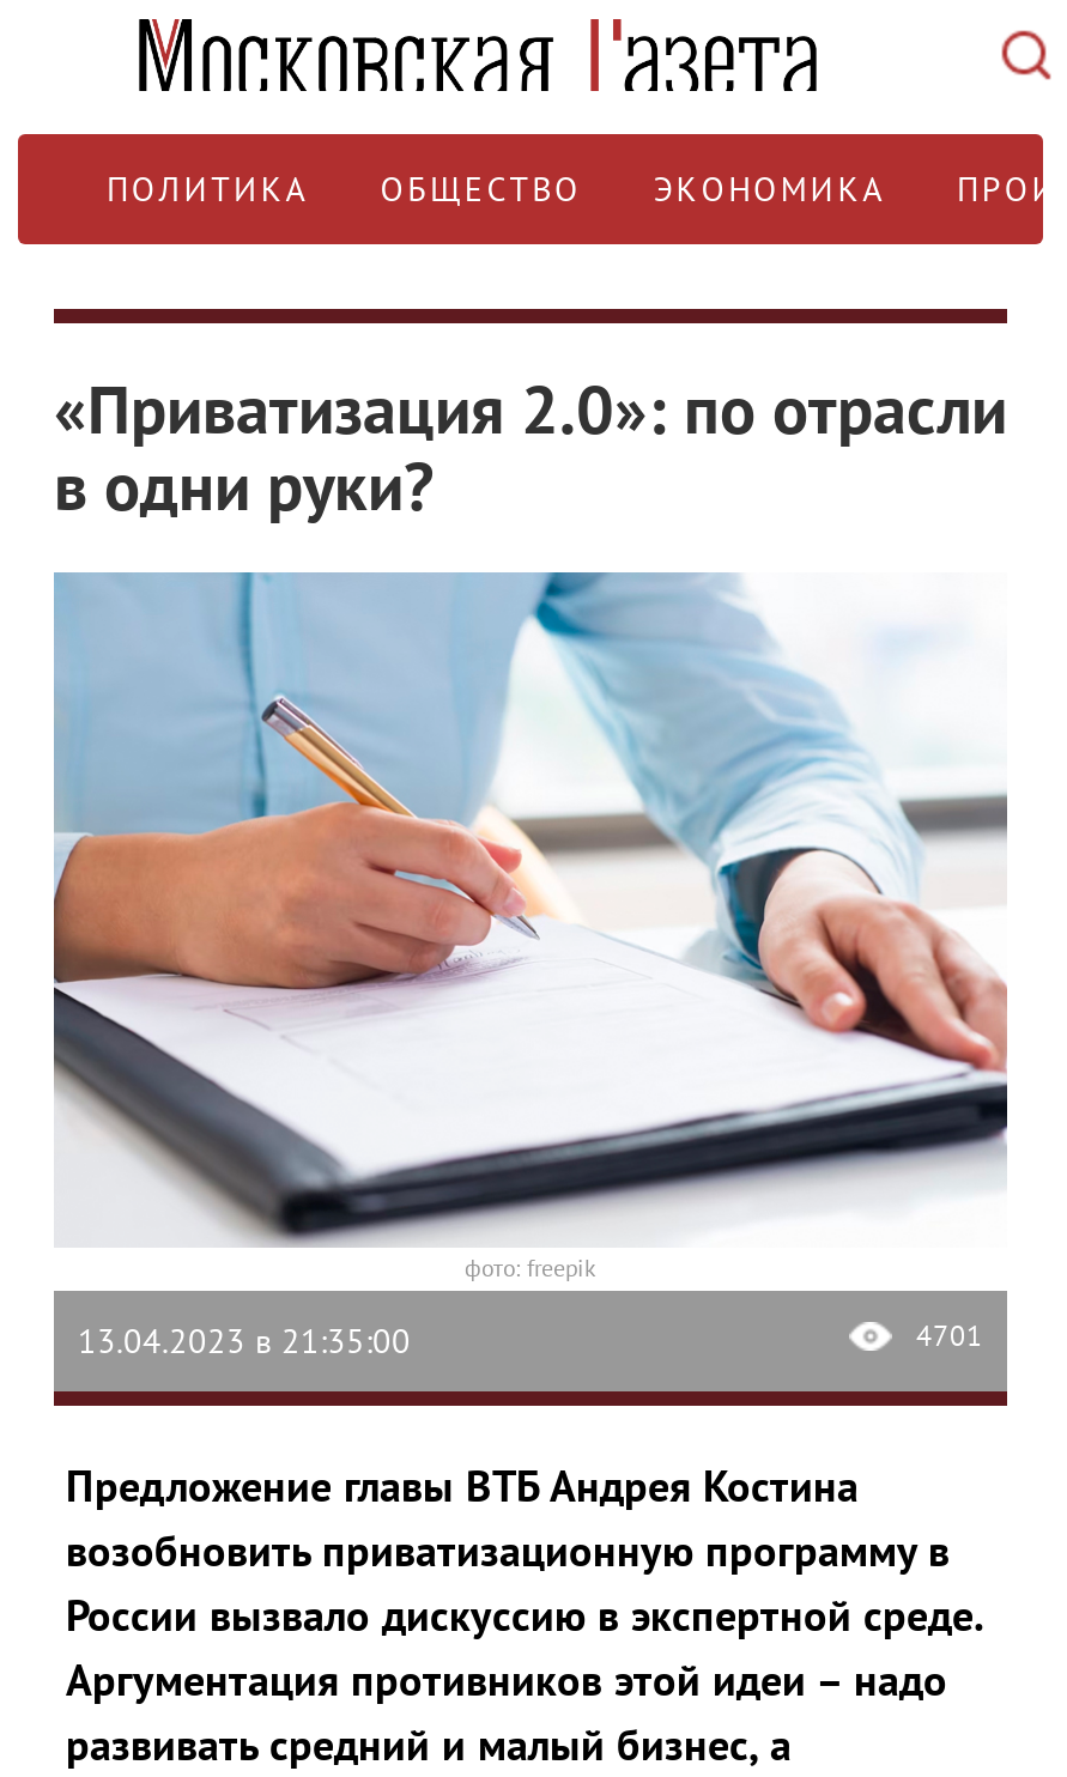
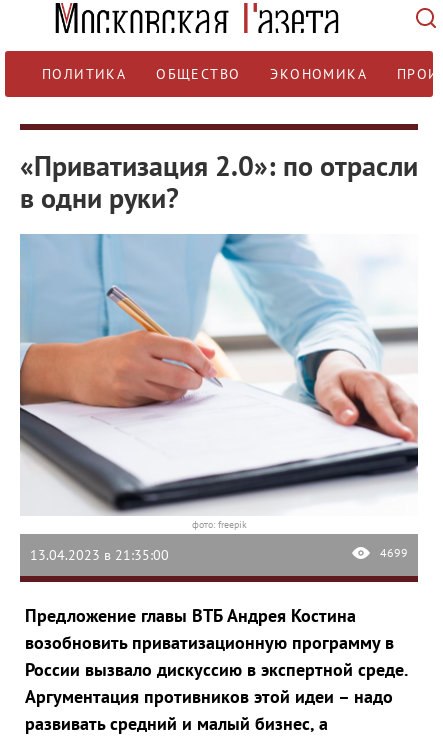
- 4701
+ 4699
